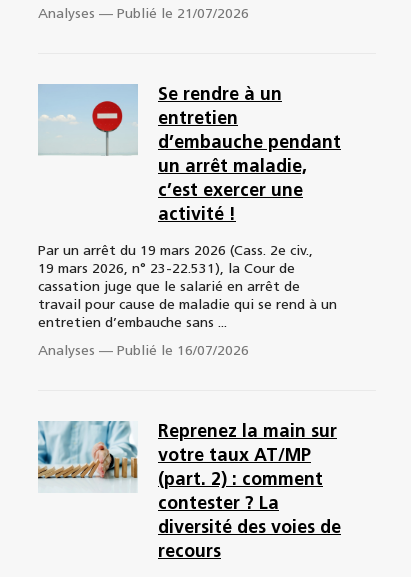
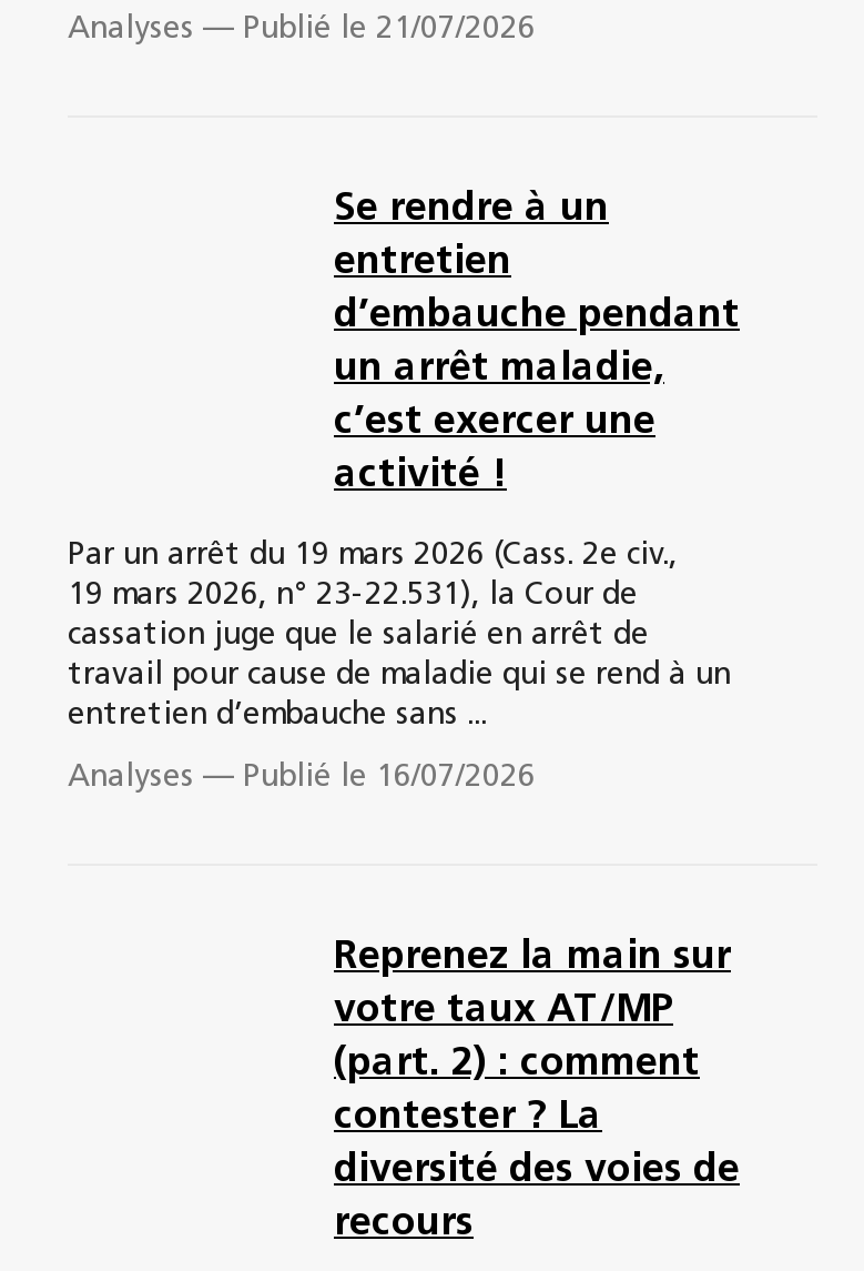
- [image]

- [image]
